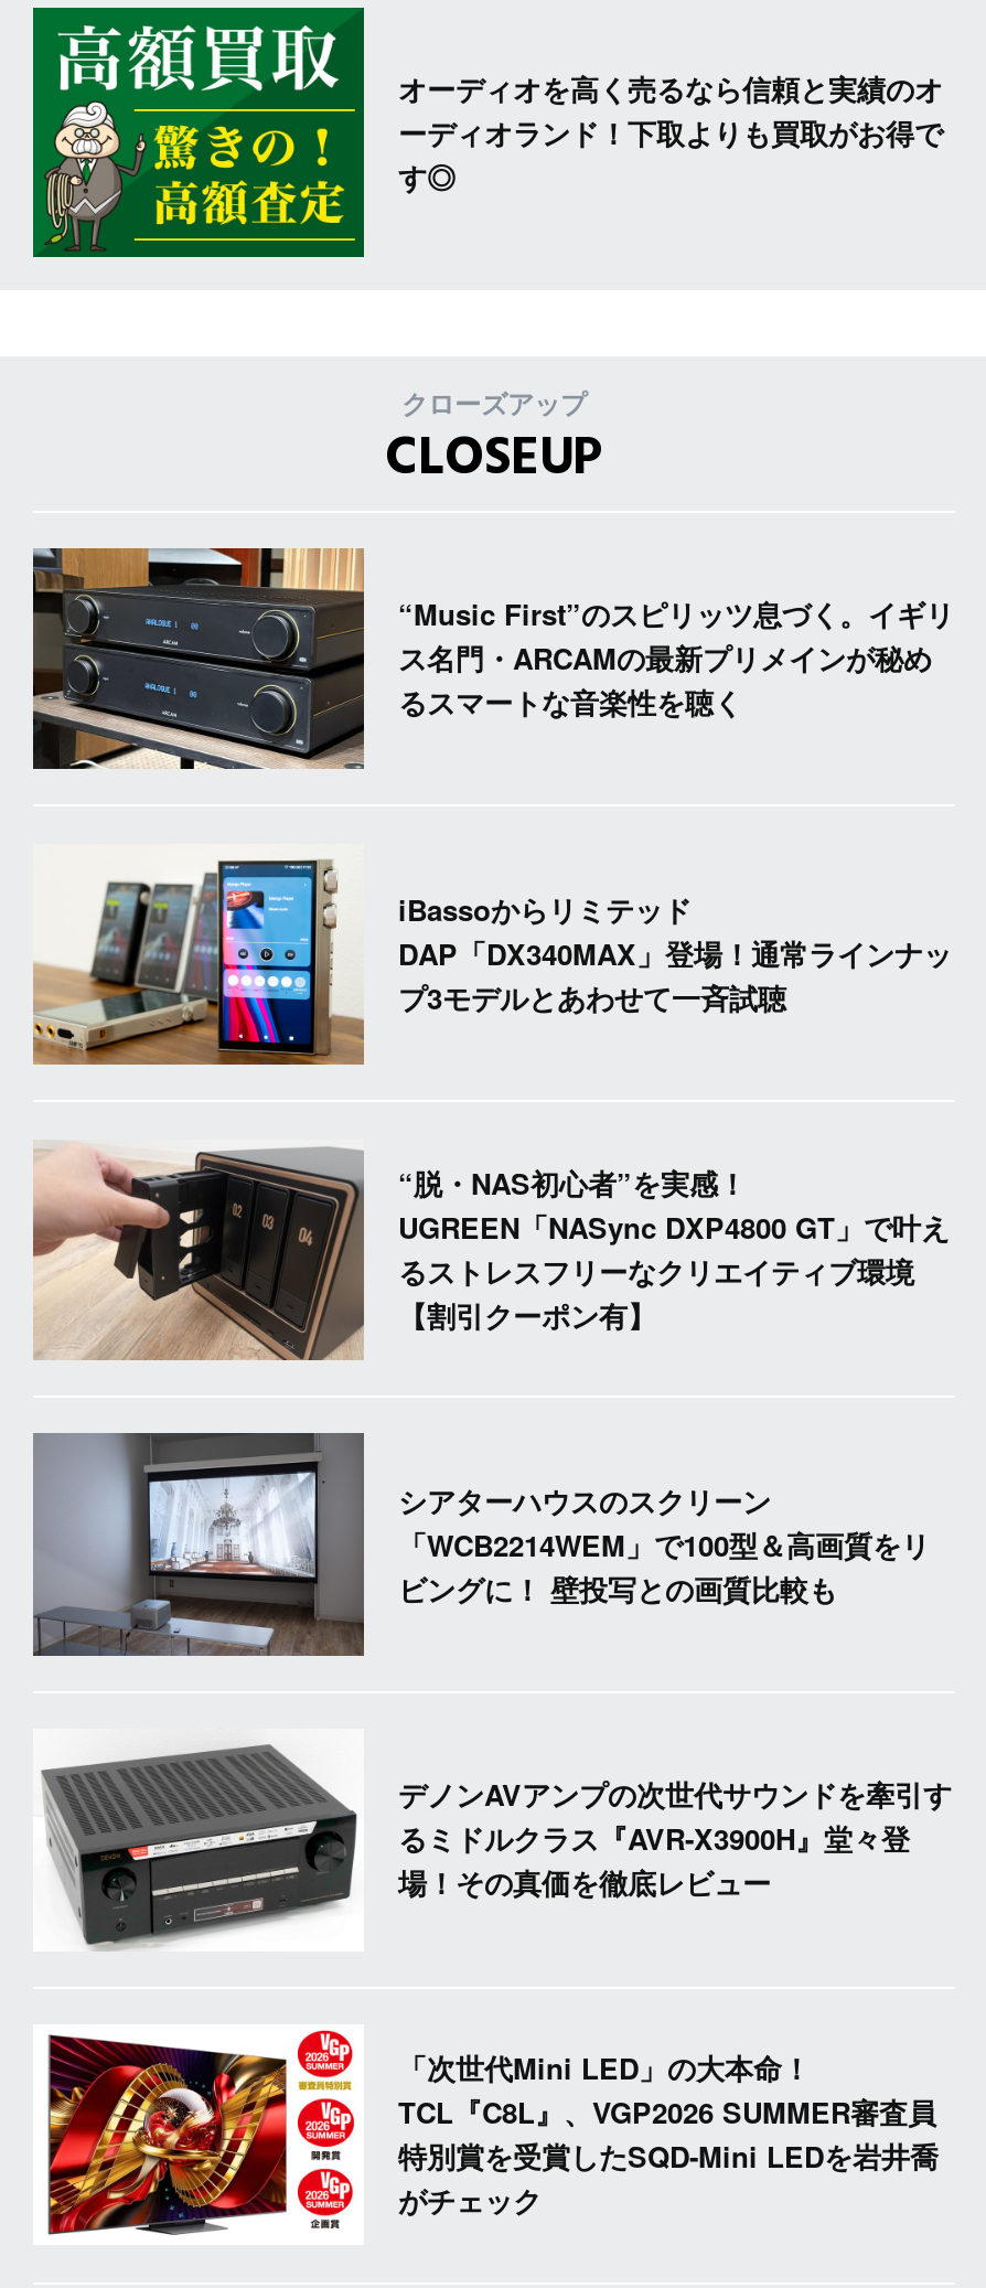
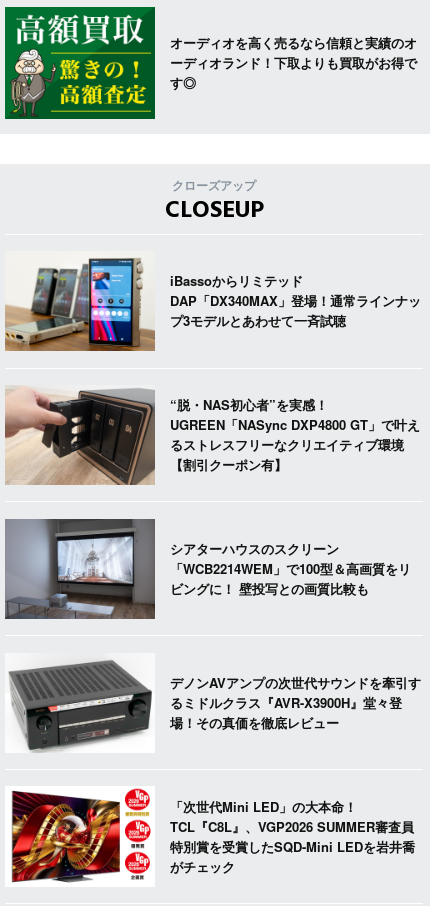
- [image]
- “Music First”のスピリッツ息づく。イギリ
- ス名門・ARCAMの最新プリメインが秘め
- るスマートな音楽性を聴く
